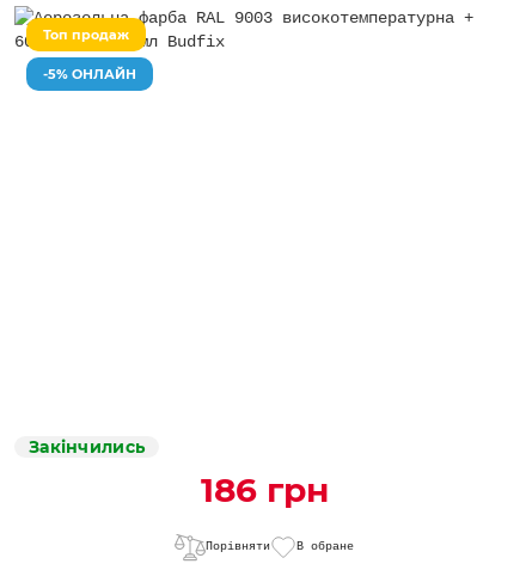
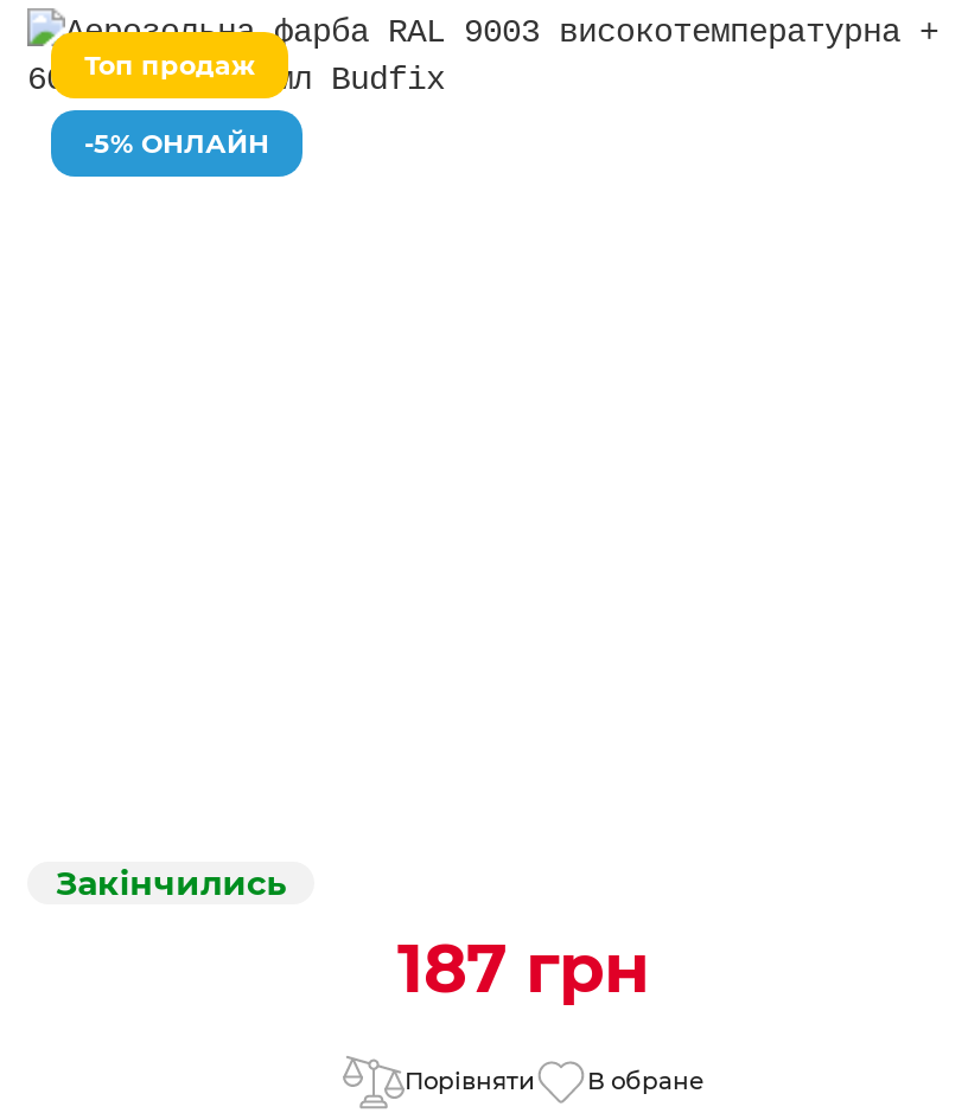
- 186 грн
+ 187 грн
